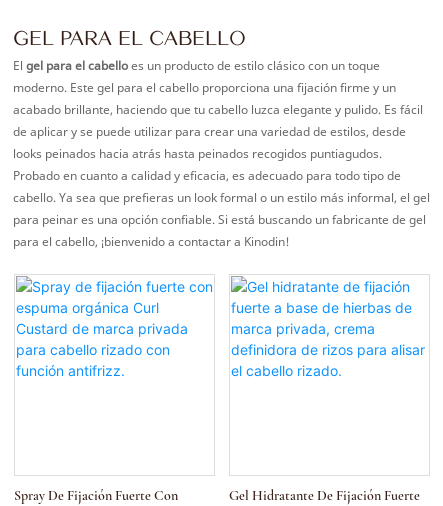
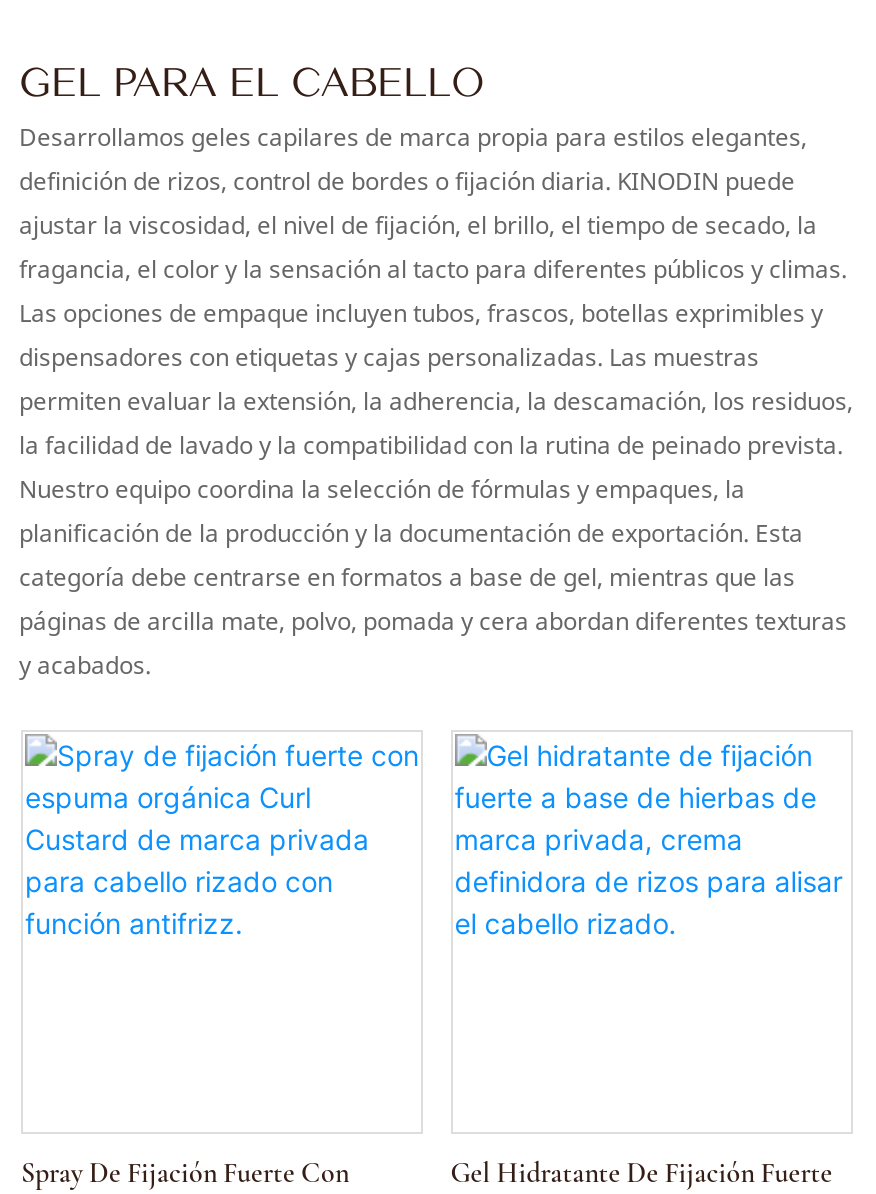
- El gel para el cabello es un producto de estilo clásico con un toque
- moderno. Este gel para el cabello proporciona una fijación firme y un
- acabado brillante, haciendo que tu cabello luzca elegante y pulido. Es fácil
- de aplicar y se puede utilizar para crear una variedad de estilos, desde
- looks peinados hacia atrás hasta peinados recogidos puntiagudos.
- Probado en cuanto a calidad y eficacia, es adecuado para todo tipo de
- cabello. Ya sea que prefieras un look formal o un estilo más informal, el gel
- para peinar es una opción confiable. Si está buscando un fabricante de gel
- para el cabello, ¡bienvenido a contactar a Kinodin!
+ Desarrollamos geles capilares de marca propia para estilos elegantes,
+ definición de rizos, control de bordes o fijación diaria. KINODIN puede
+ ajustar la viscosidad, el nivel de fijación, el brillo, el tiempo de secado, la
+ fragancia, el color y la sensación al tacto para diferentes públicos y climas.
+ Las opciones de empaque incluyen tubos, frascos, botellas exprimibles y
+ dispensadores con etiquetas y cajas personalizadas. Las muestras
+ permiten evaluar la extensión, la adherencia, la descamación, los residuos,
+ la facilidad de lavado y la compatibilidad con la rutina de peinado prevista.
+ Nuestro equipo coordina la selección de fórmulas y empaques, la
+ planificación de la producción y la documentación de exportación. Esta
+ categoría debe centrarse en formatos a base de gel, mientras que las
+ páginas de arcilla mate, polvo, pomada y cera abordan diferentes texturas
+ y acabados.
